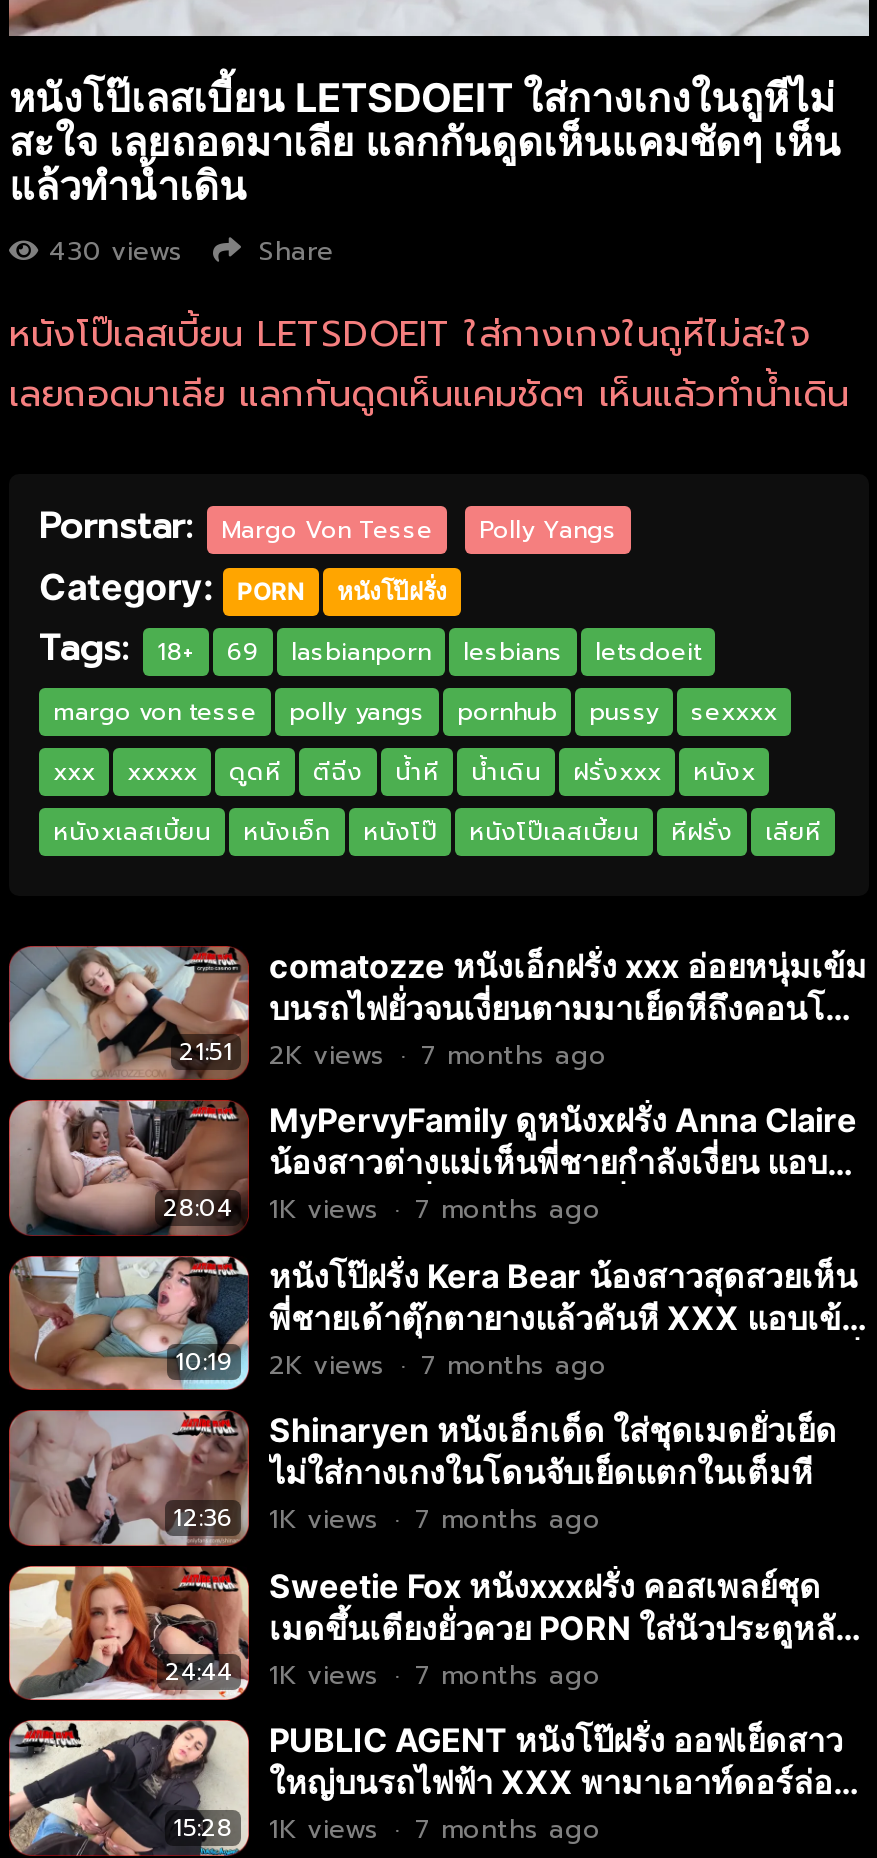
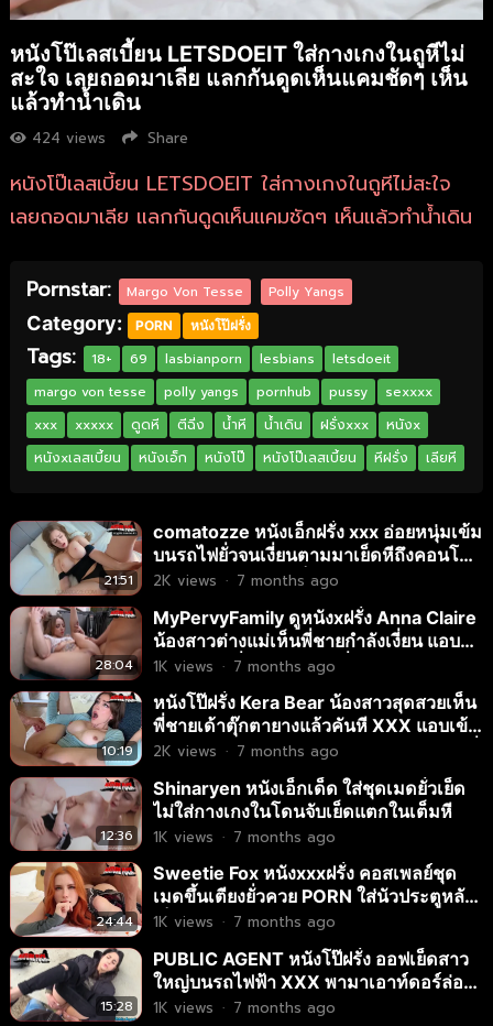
- 430 views Share
+ 424 views Share
